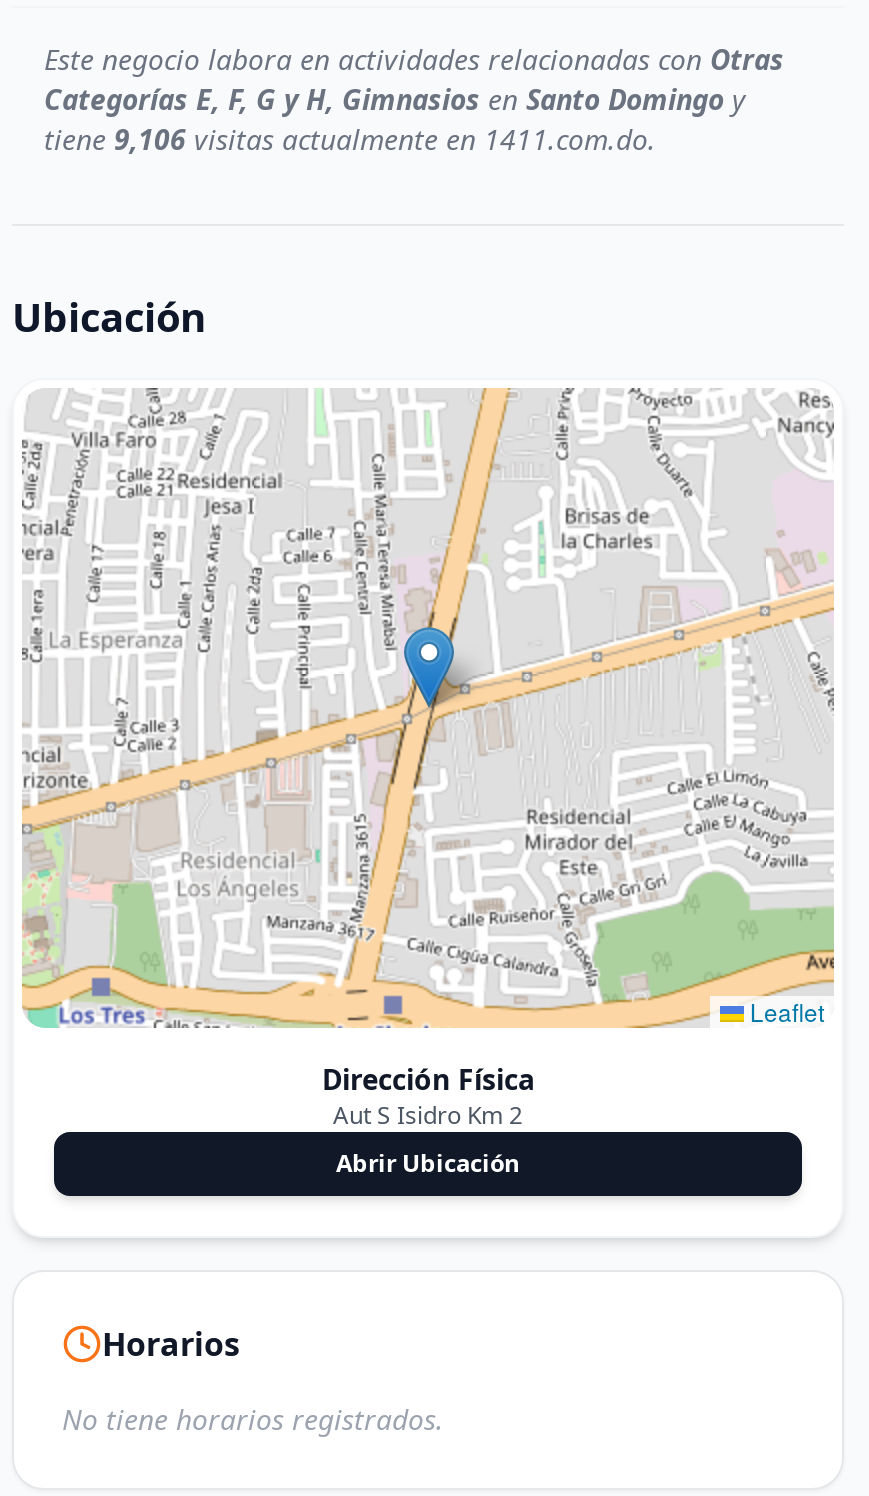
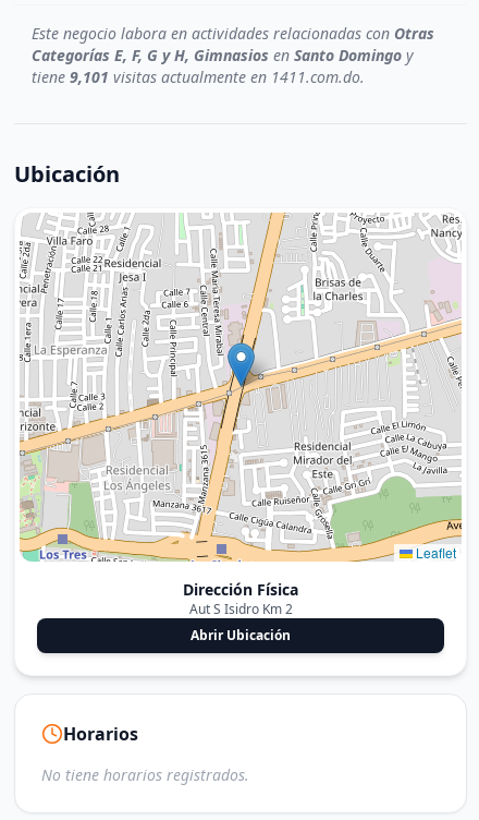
- tiene 9,106 visitas actualmente en 1411.com.do.
+ tiene 9,101 visitas actualmente en 1411.com.do.
